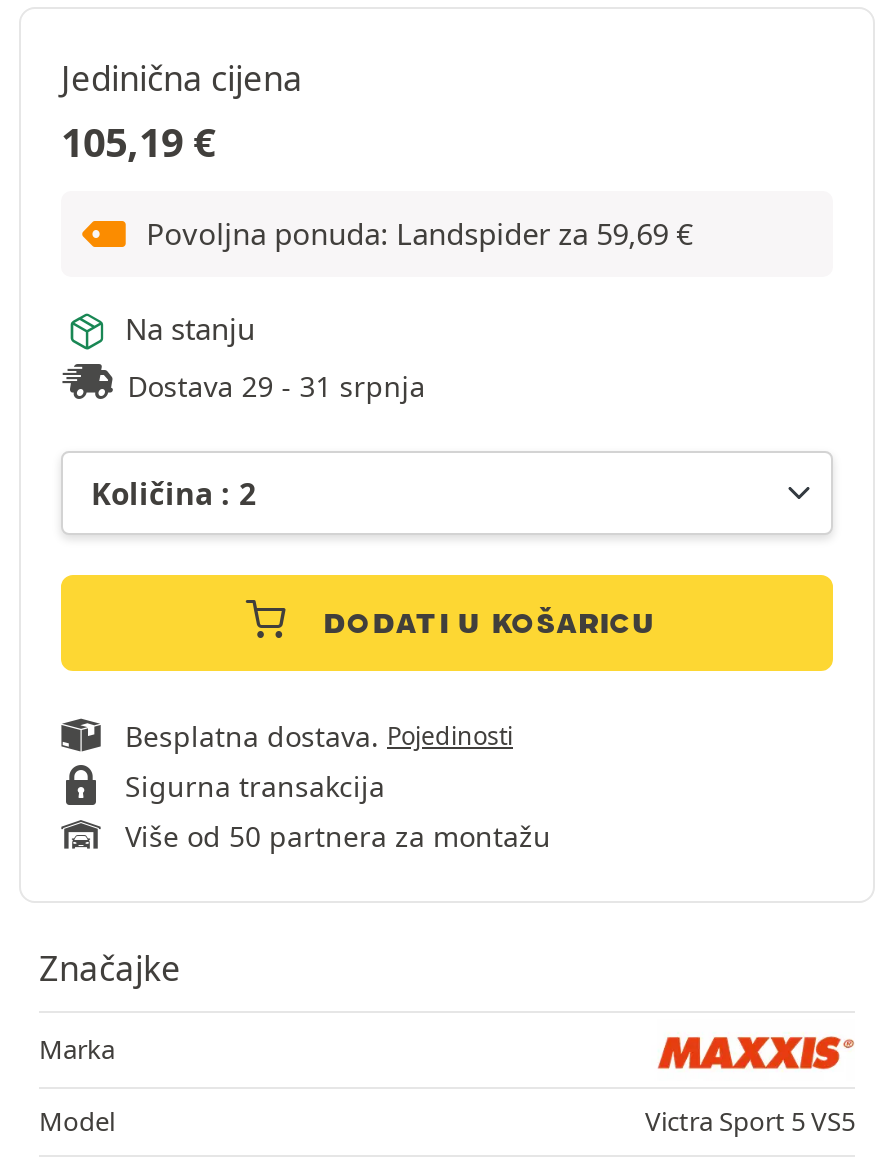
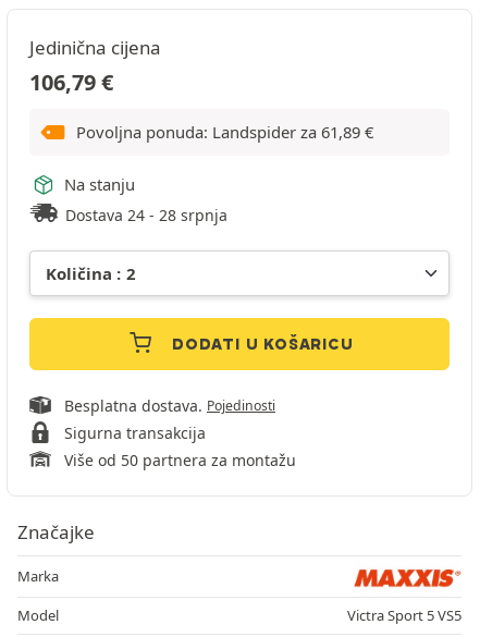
- 105,19 €
+ 106,79 €

- Povoljna ponuda: Landspider za 59,69 €
+ Povoljna ponuda: Landspider za 61,89 €

- Dostava 29 - 31 srpnja
+ Dostava 24 - 28 srpnja
